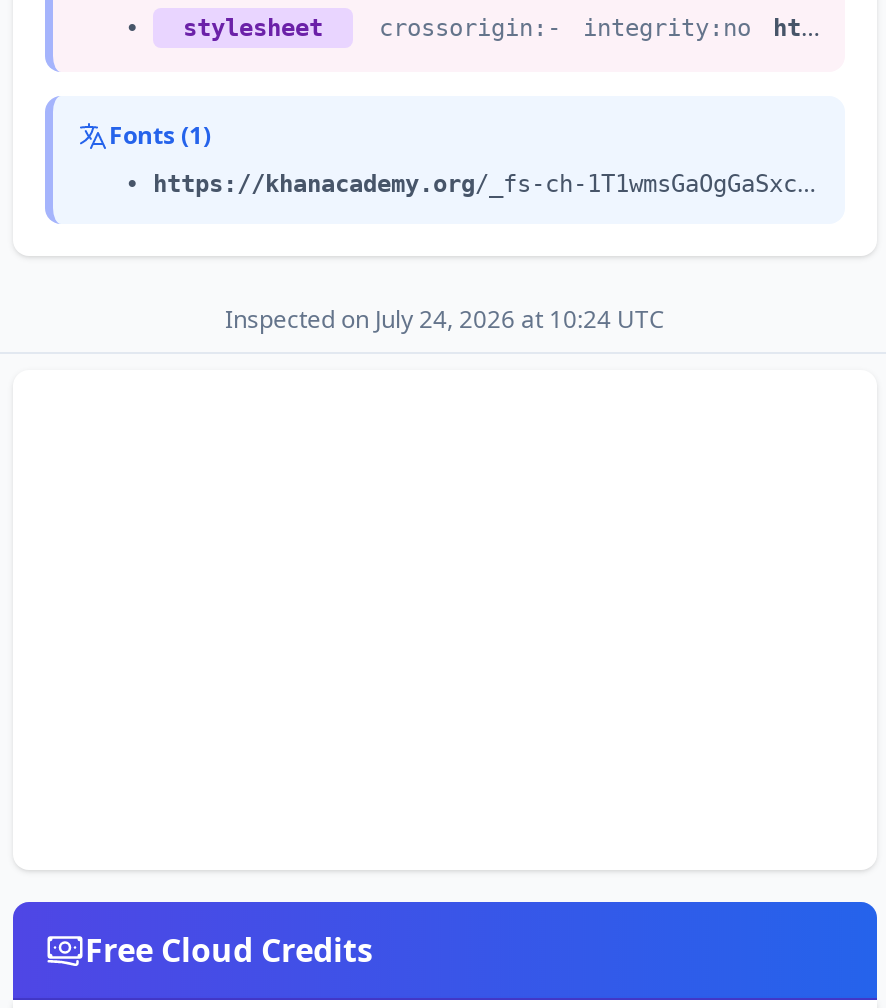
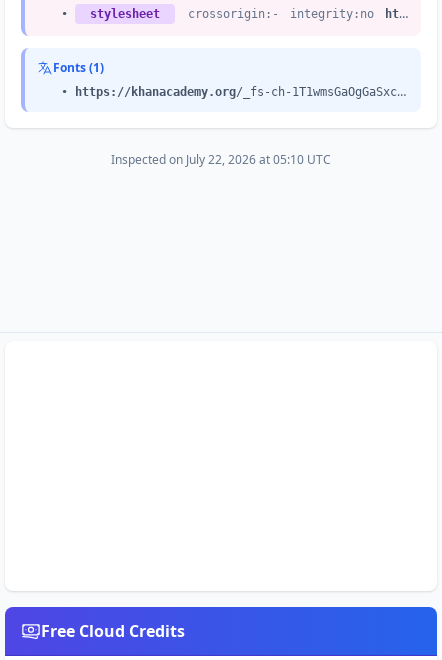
- Inspected on July 24, 2026 at 10:24 UTC
+ Inspected on July 22, 2026 at 05:10 UTC
